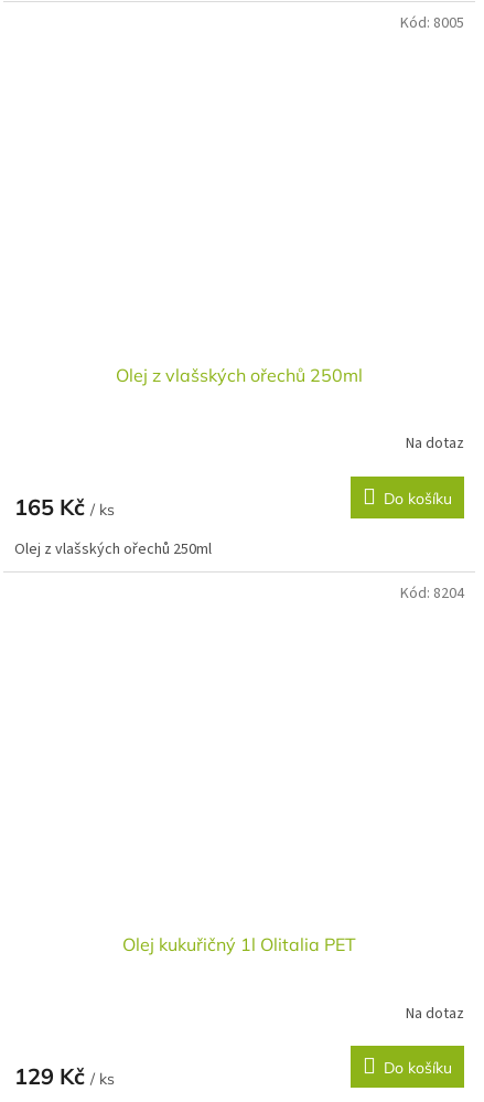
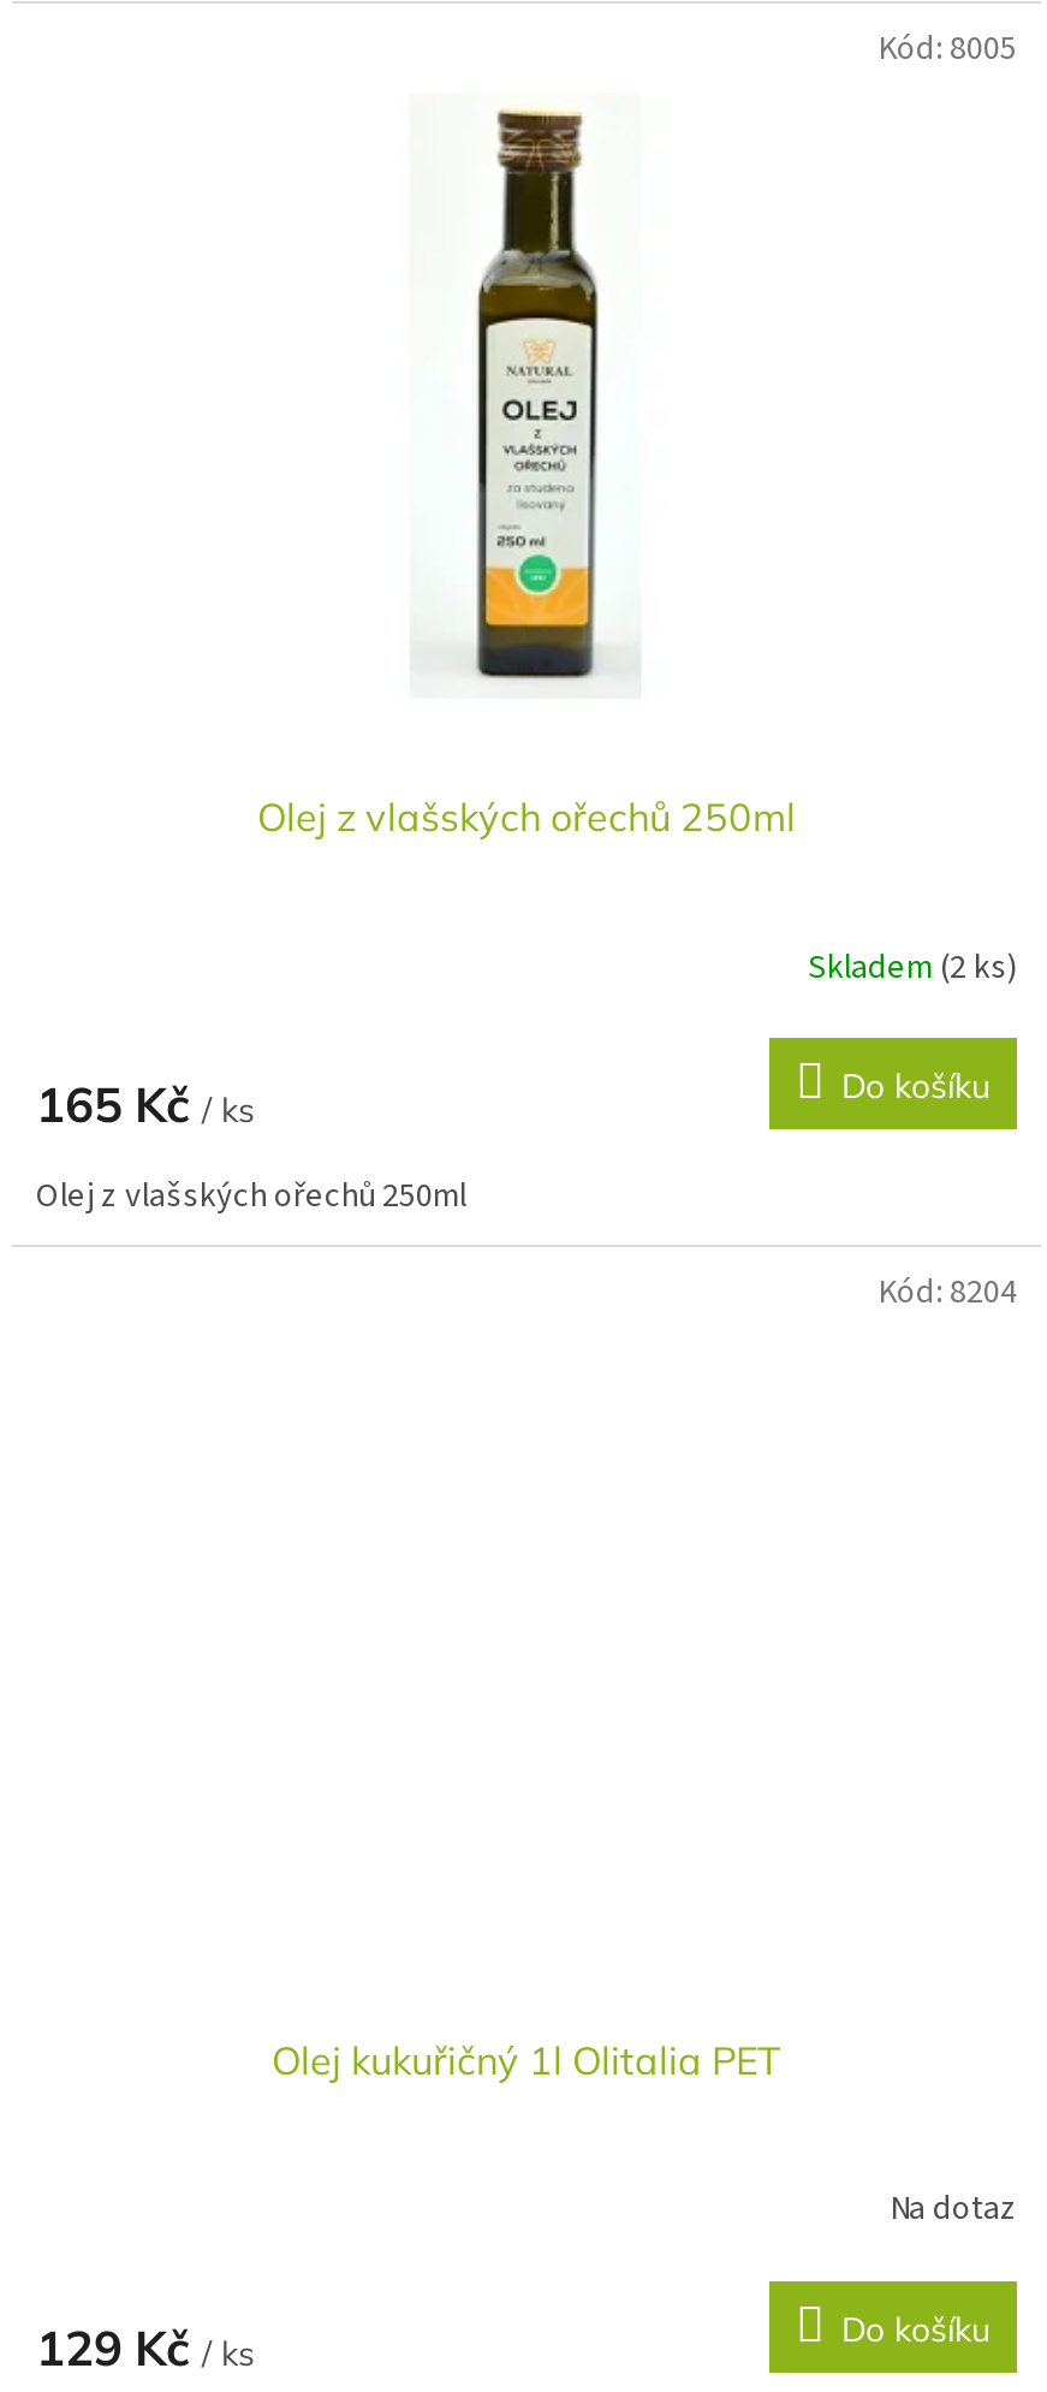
+ [image]

- Na dotaz
+ Skladem (2 ks)
